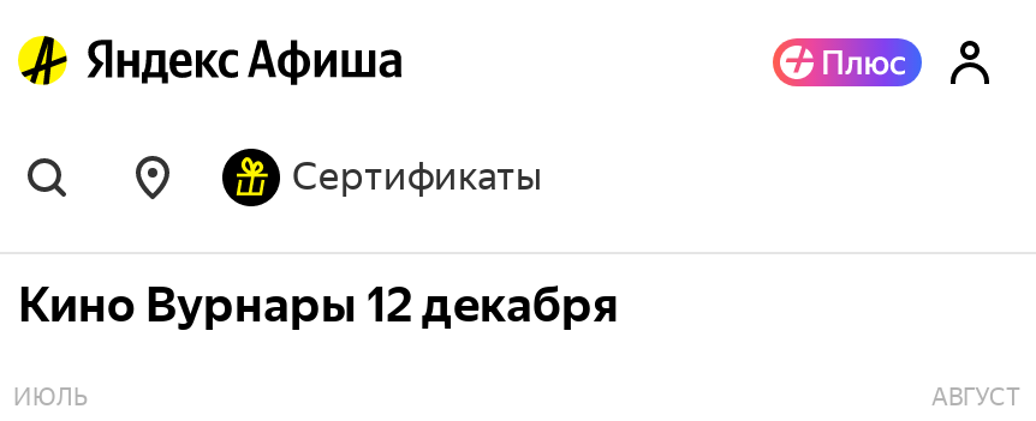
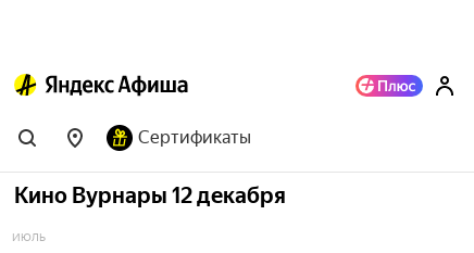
- АВГУСТ
